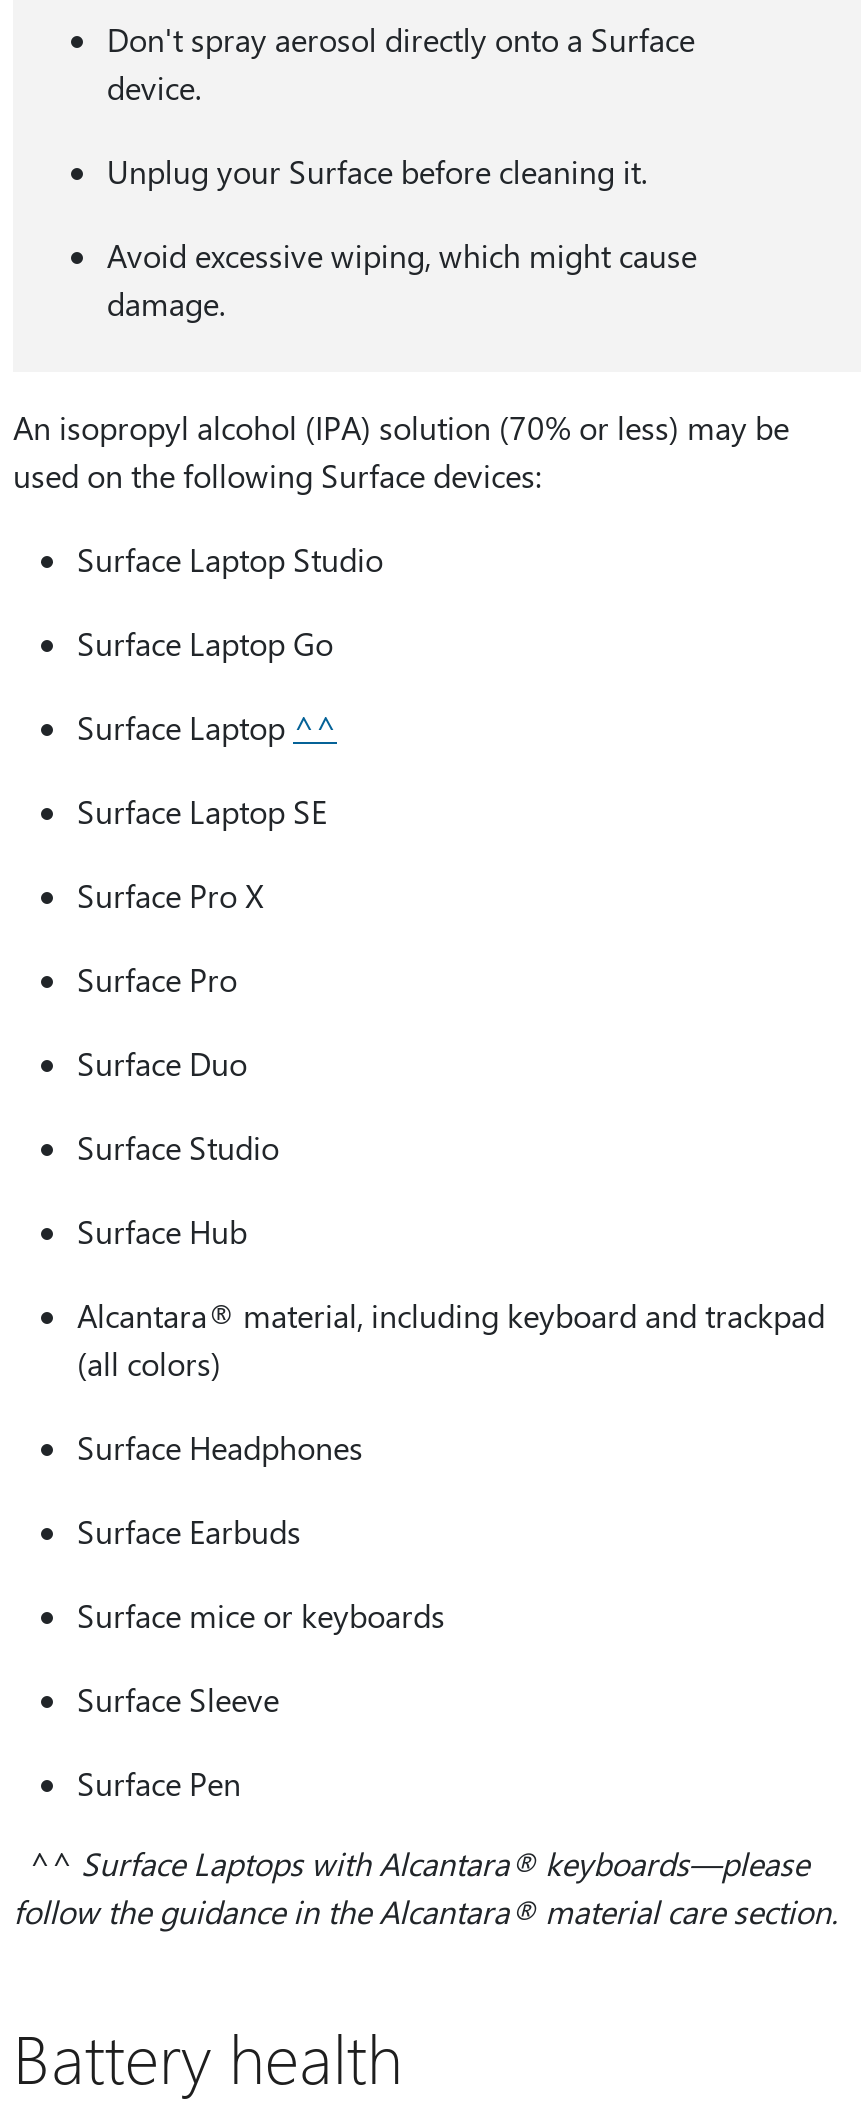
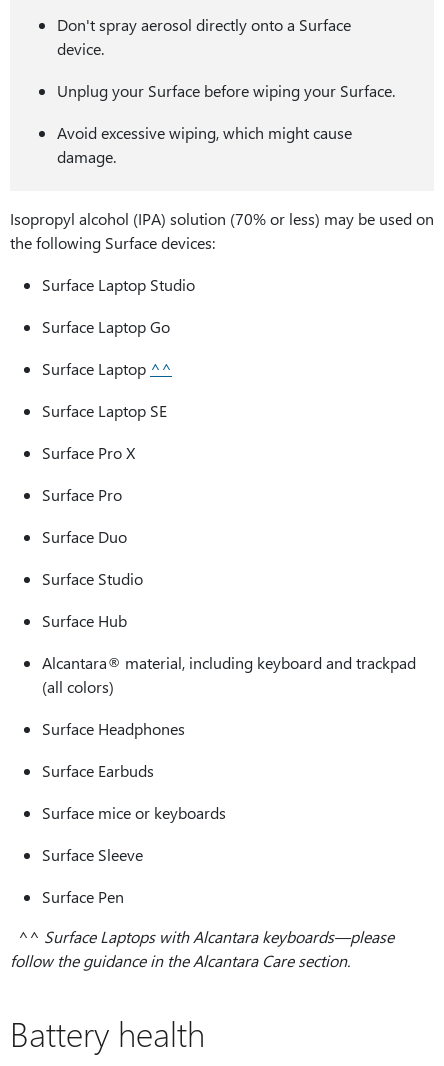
- Unplug your Surface before cleaning it.
+ Unplug your Surface before wiping your Surface.

- An isopropyl alcohol (IPA) solution (70% or less) may be
- used on the following Surface devices:
+ Isopropyl alcohol (IPA) solution (70% or less) may be used on
+ the following Surface devices:

- ^^ Surface Laptops with Alcantara® keyboards—please
- follow the guidance in the Alcantara® material care section.
+ ^^ Surface Laptops with Alcantara keyboards—please
+ follow the guidance in the Alcantara Care section.
